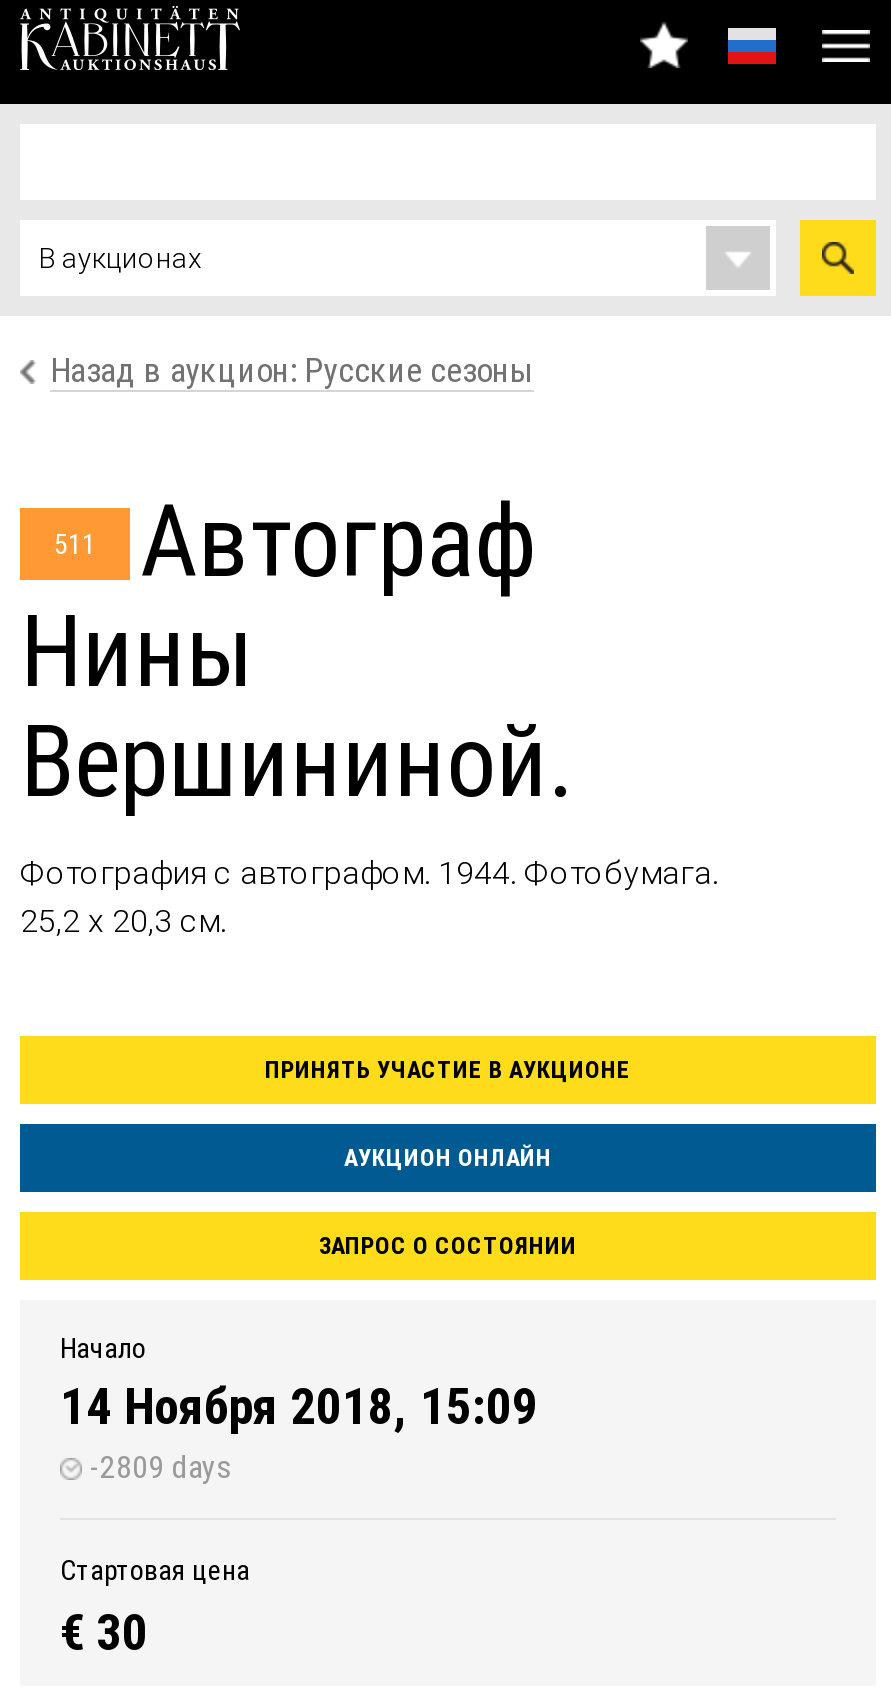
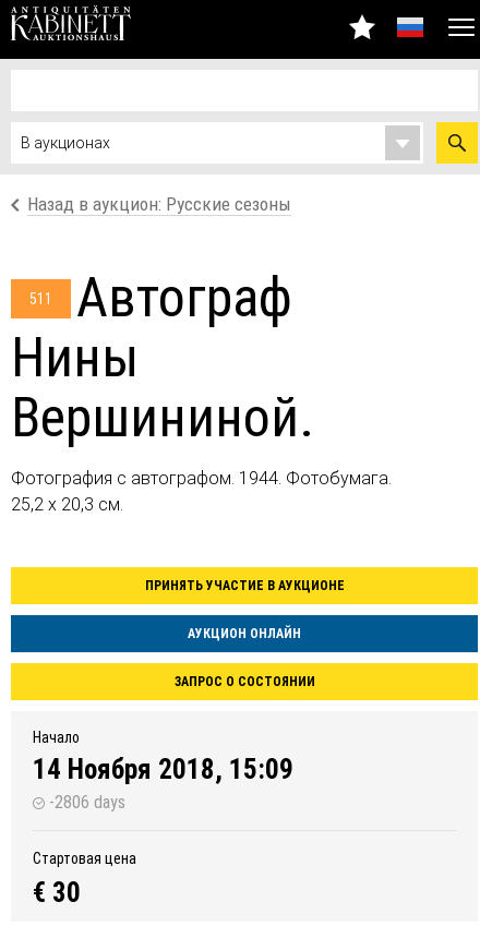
- -2809 days
+ -2806 days
